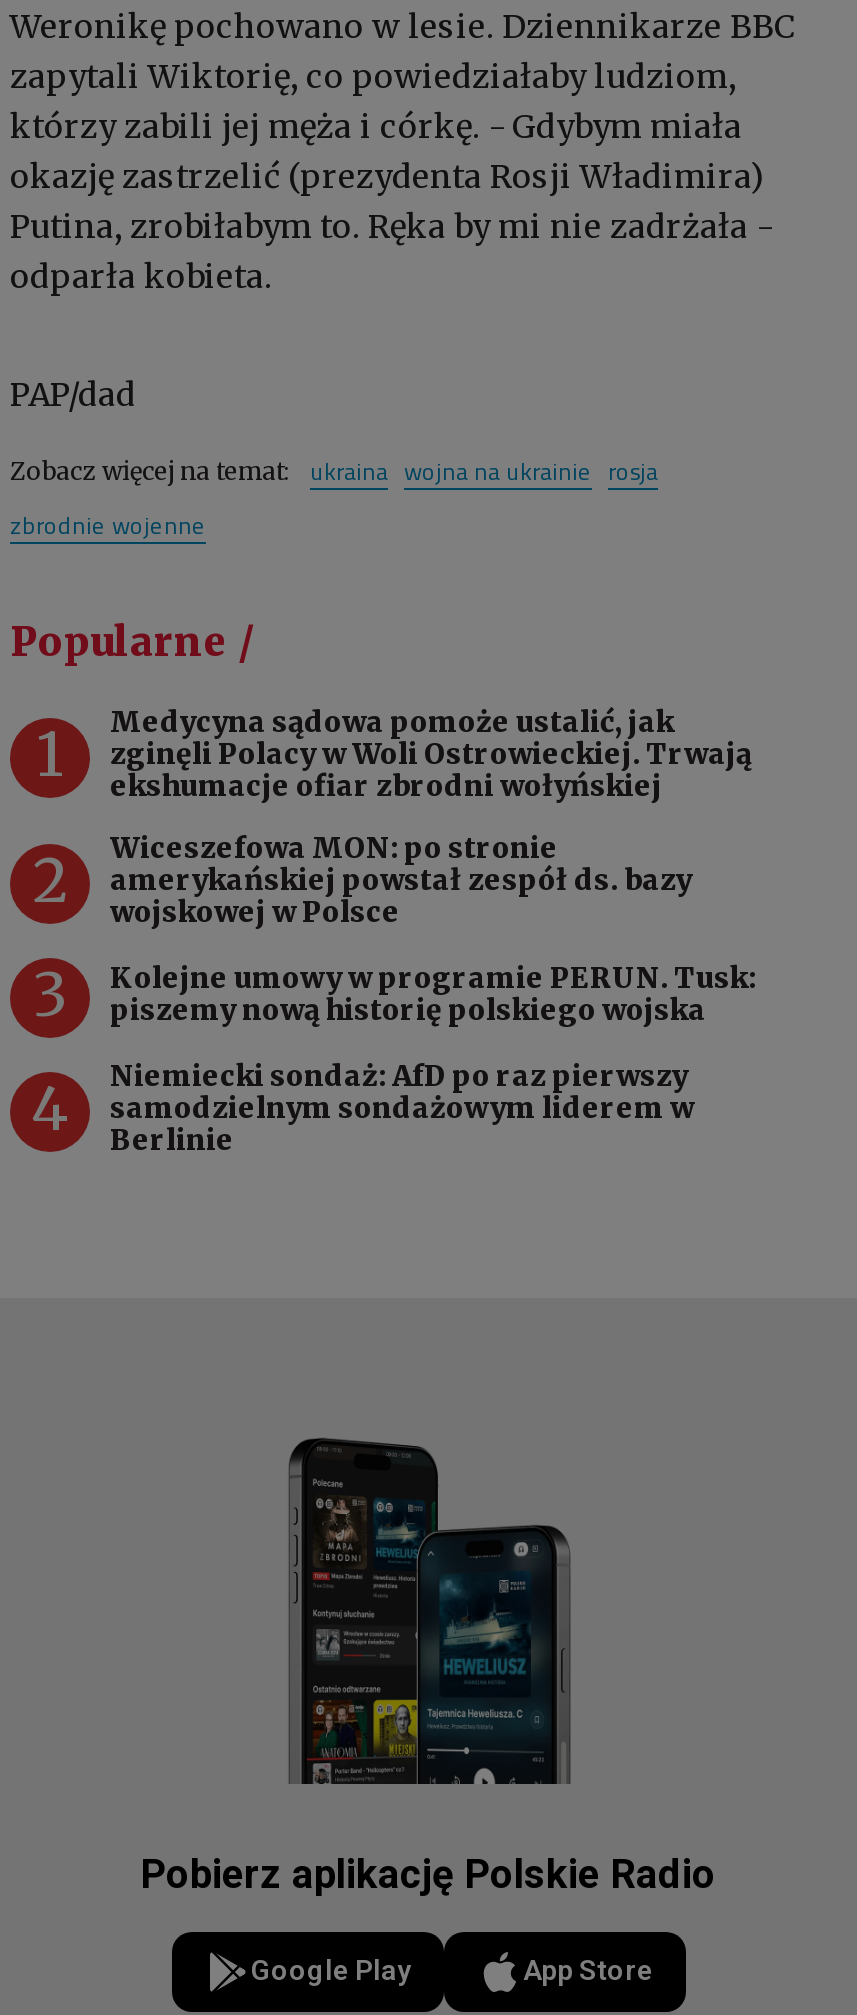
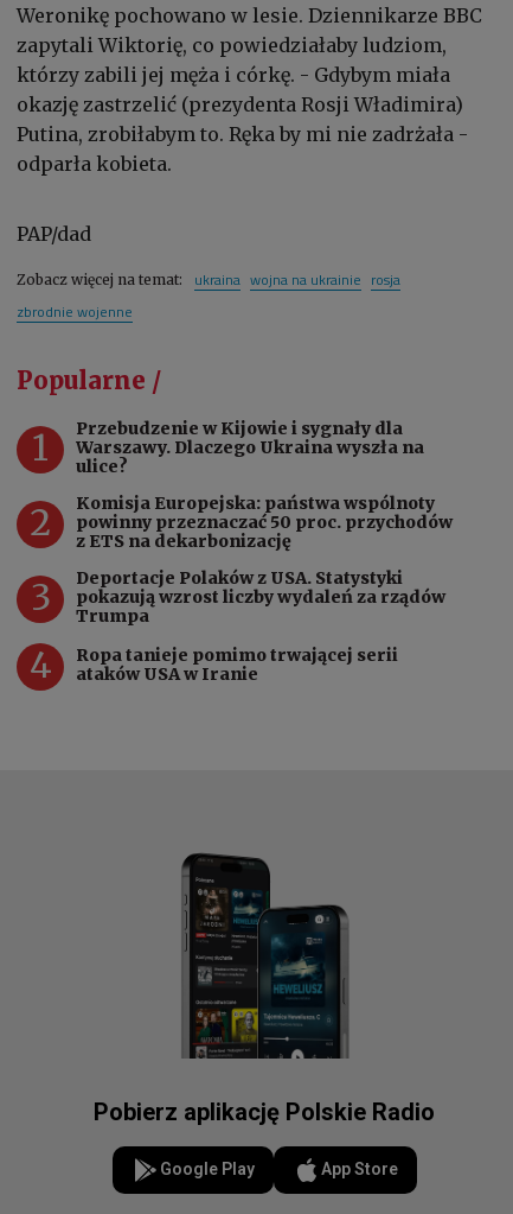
- Medycyna sądowa pomoże ustalić, jak
- zginęli Polacy w Woli Ostrowieckiej. Trwają
- ekshumacje ofiar zbrodni wołyńskiej
+ Przebudzenie w Kijowie i sygnały dla
+ Warszawy. Dlaczego Ukraina wyszła na
+ ulice?

- Wiceszefowa MON: po stronie
- amerykańskiej powstał zespół ds. bazy
- wojskowej w Polsce
+ Komisja Europejska: państwa wspólnoty
+ powinny przeznaczać 50 proc. przychodów
+ z ETS na dekarbonizację

- Kolejne umowy w programie PERUN. Tusk:
- piszemy nową historię polskiego wojska
+ Deportacje Polaków z USA. Statystyki
+ pokazują wzrost liczby wydaleń za rządów
+ Trumpa

- Niemiecki sondaż: AfD po raz pierwszy
- samodzielnym sondażowym liderem w
- Berlinie
+ Ropa tanieje pomimo trwającej serii
+ ataków USA w Iranie
